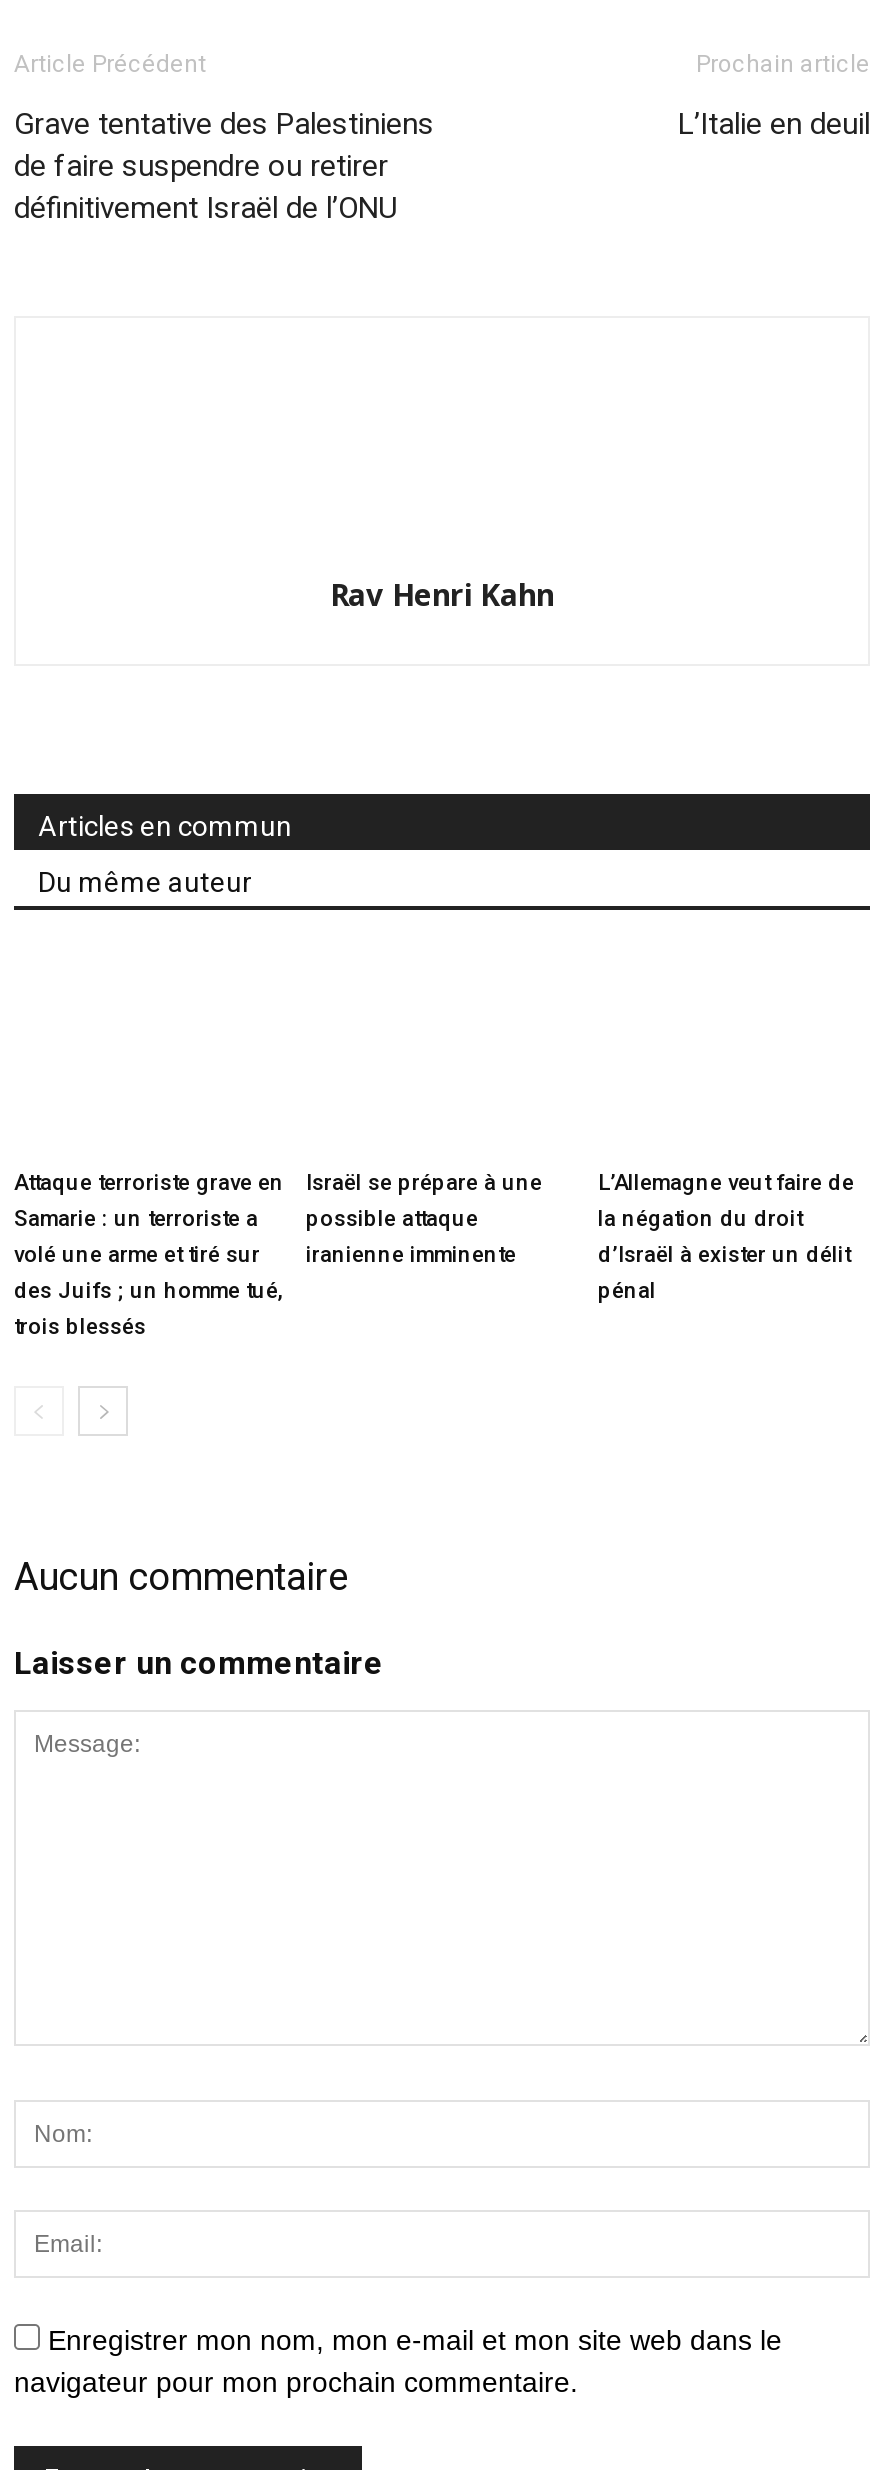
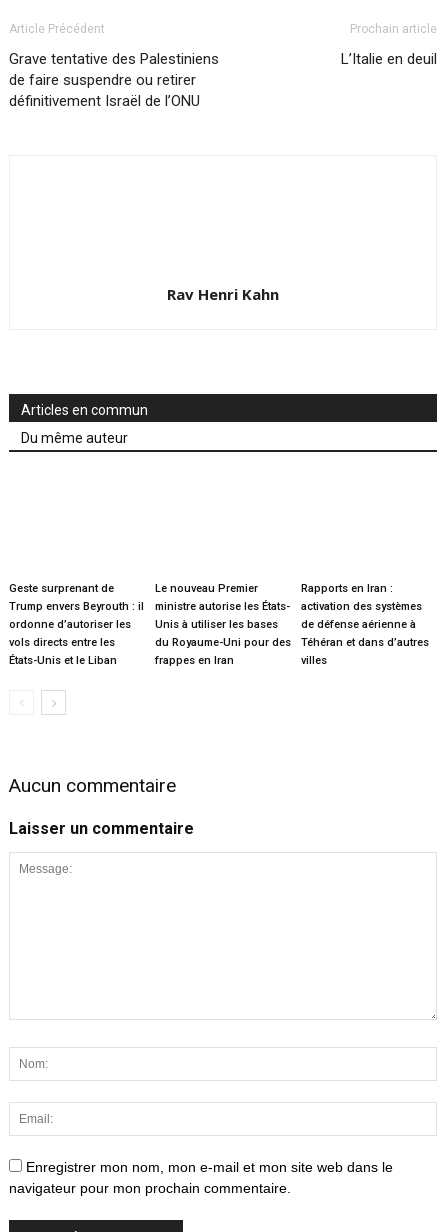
- Attaque terroriste grave en
- Samarie : un terroriste a
- volé une arme et tiré sur
- des Juifs ; un homme tué,
- trois blessés
+ Geste surprenant de
+ Trump envers Beyrouth : il
+ ordonne d’autoriser les
+ vols directs entre les
+ États-Unis et le Liban

- Israël se prépare à une
- possible attaque
- iranienne imminente
+ Le nouveau Premier
+ ministre autorise les États-
+ Unis à utiliser les bases
+ du Royaume-Uni pour des
+ frappes en Iran

- L’Allemagne veut faire de
- la négation du droit
- d’Israël à exister un délit
- pénal
+ Rapports en Iran :
+ activation des systèmes
+ de défense aérienne à
+ Téhéran et dans d’autres
+ villes
